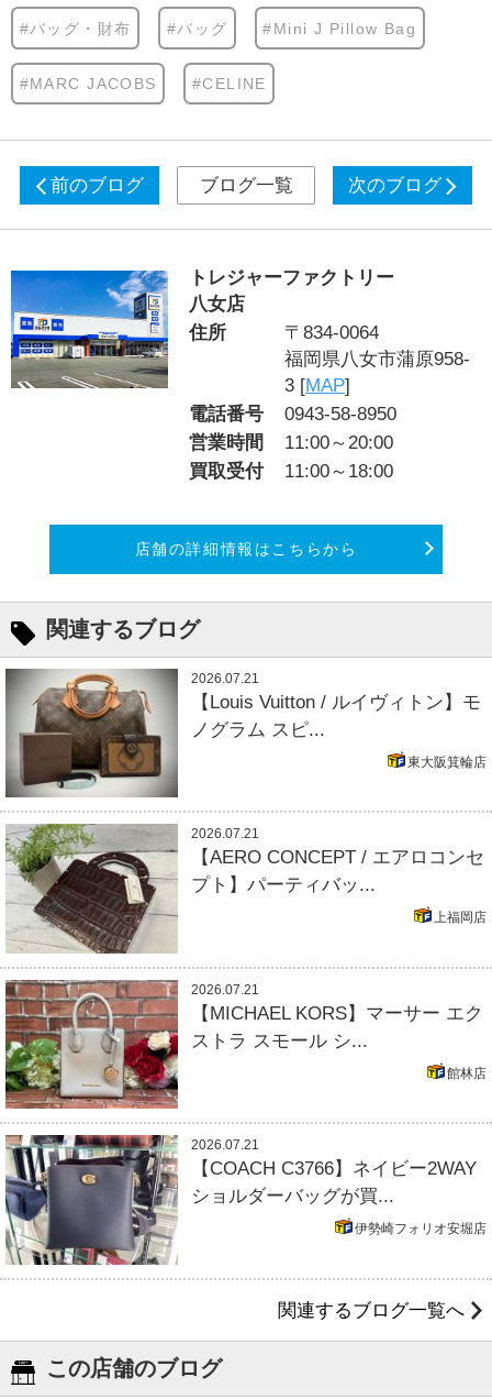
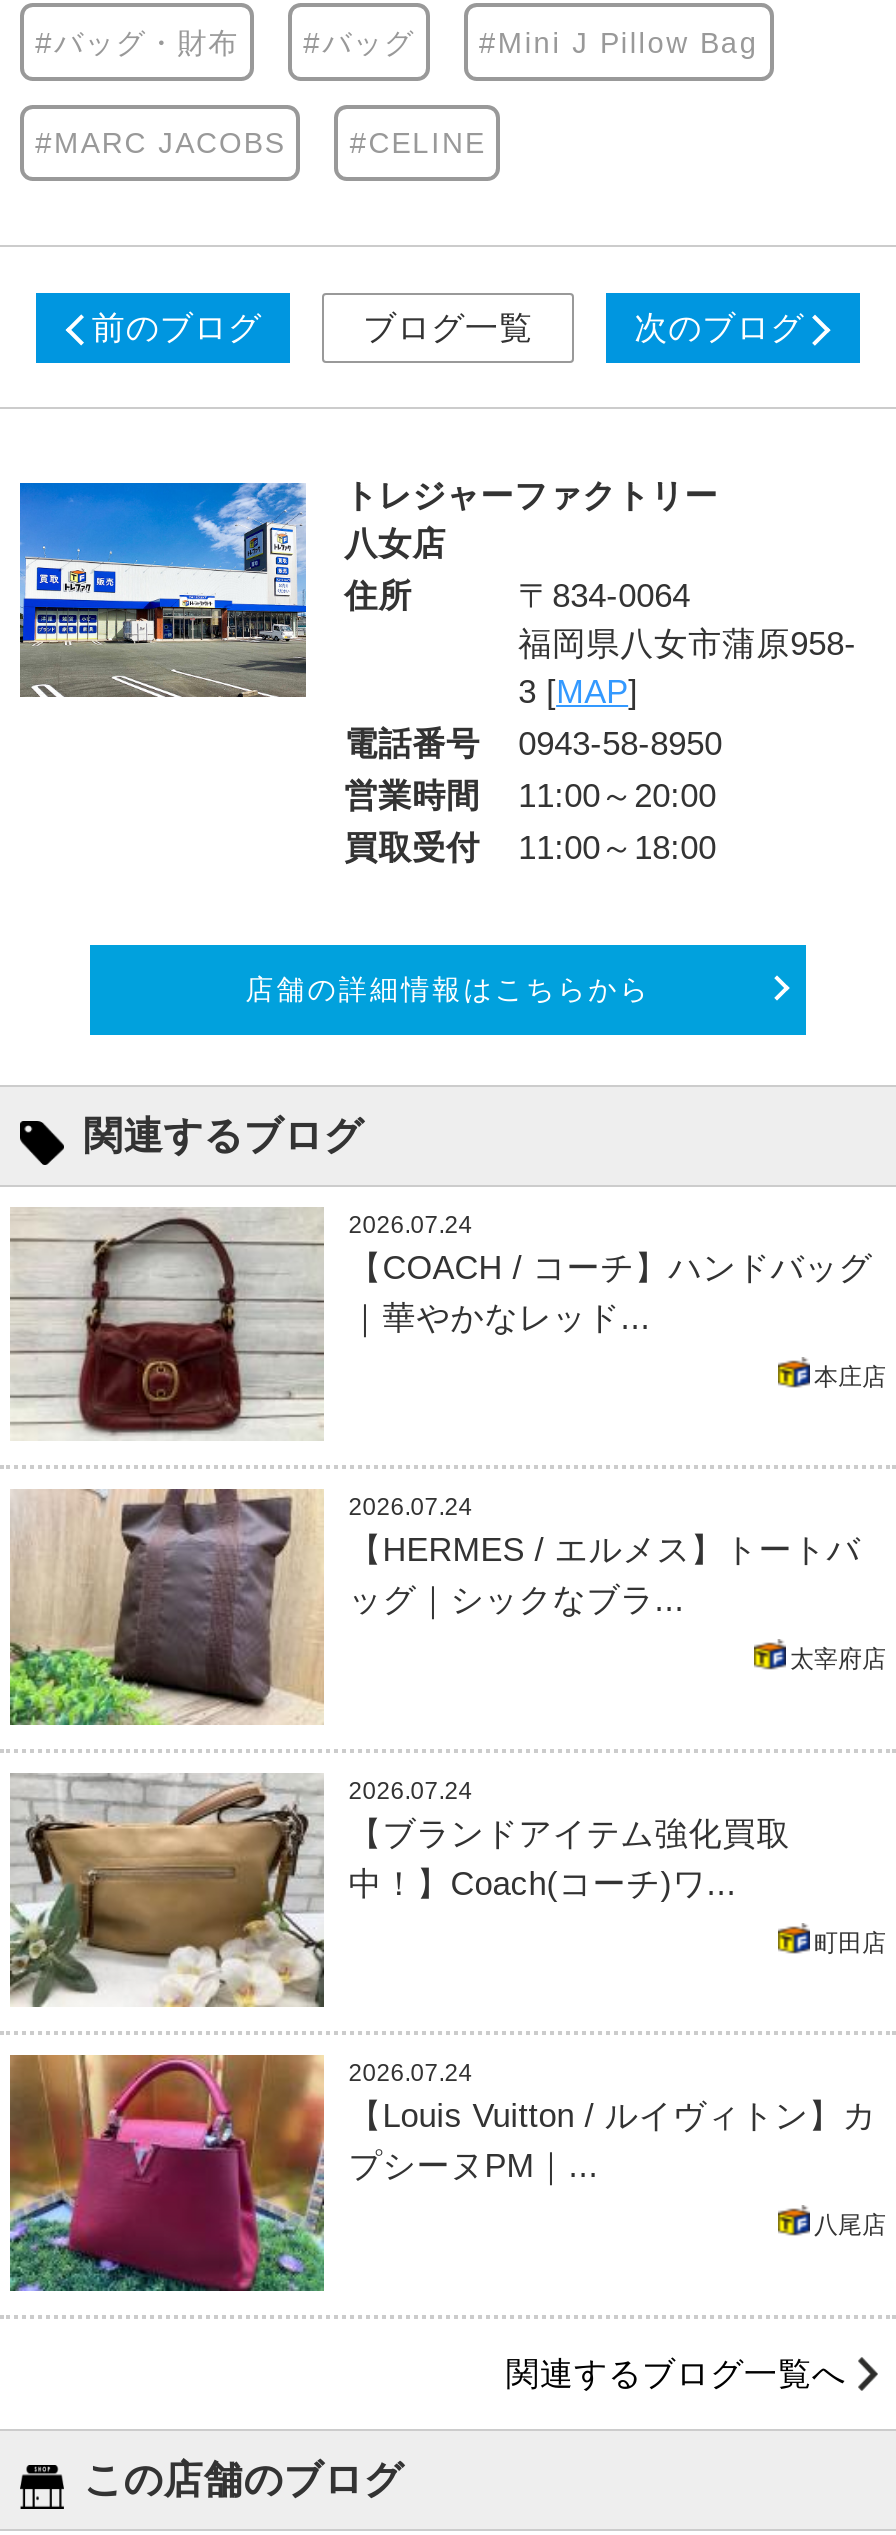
- [image]
- 2026.07.21
- 【Louis Vuitton / ルイヴィトン】モ
- ノグラム スピ...
+ [image]
+ 2026.07.24
+ 【COACH / コーチ】ハンドバッグ
+ ｜華やかなレッド...

- 東大阪箕輪店
+ 本庄店

- [image]
- 2026.07.21
- 【AERO CONCEPT / エアロコンセ
- プト】パーティバッ...
+ [image]
+ 2026.07.24
+ 【HERMES / エルメス】トートバ
+ ッグ｜シックなブラ...

- 上福岡店
+ 太宰府店

- [image]
- 2026.07.21
- 【MICHAEL KORS】マーサー エク
- ストラ スモール シ...
+ [image]
+ 2026.07.24
+ 【ブランドアイテム強化買取
+ 中！】Coach(コーチ)ワ...

- 館林店
+ 町田店

- [image]
- 2026.07.21
- 【COACH C3766】ネイビー2WAY
- ショルダーバッグが買...
+ [image]
+ 2026.07.24
+ 【Louis Vuitton / ルイヴィトン】カ
+ プシーヌPM｜...

- 伊勢崎フォリオ安堀店
+ 八尾店
